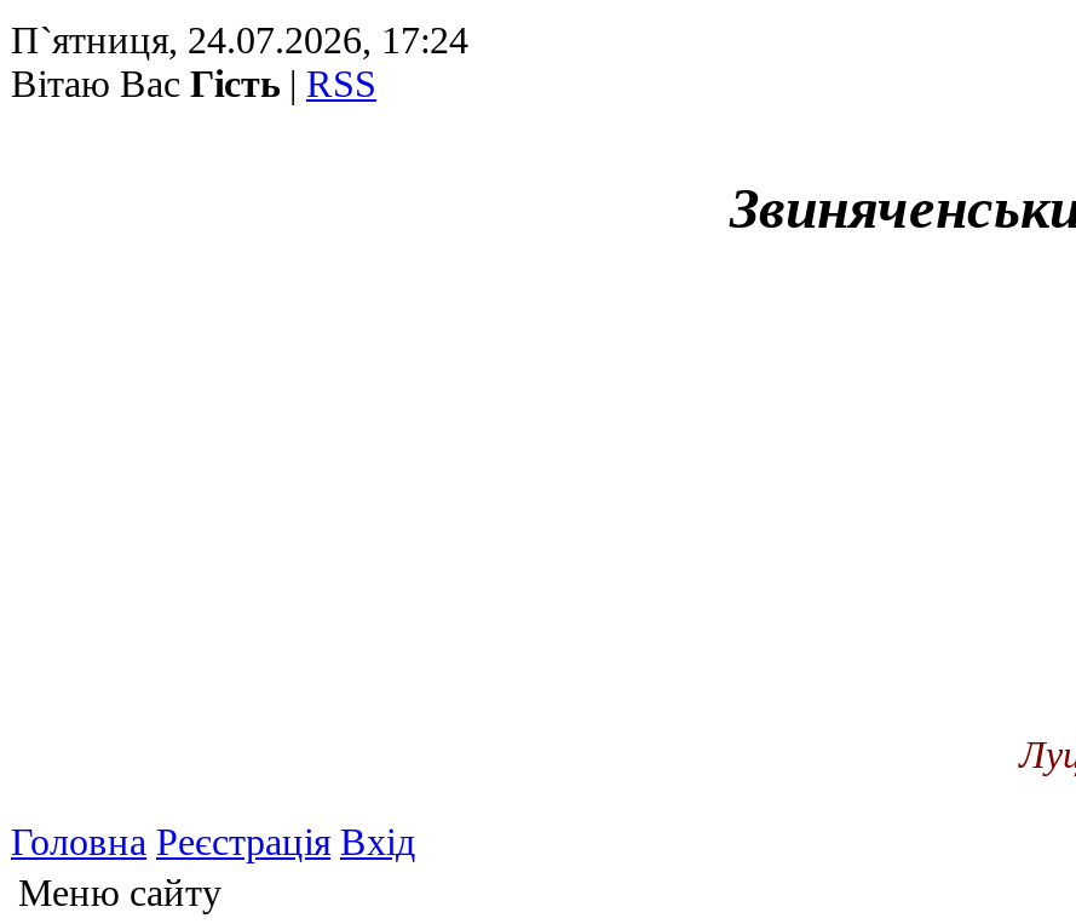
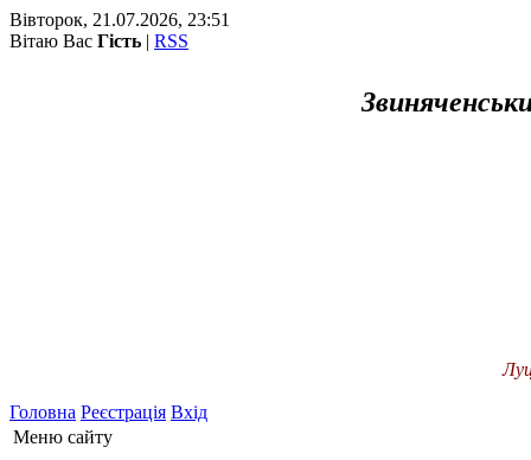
- П`ятниця, 24.07.2026, 17:24
+ Вівторок, 21.07.2026, 23:51
